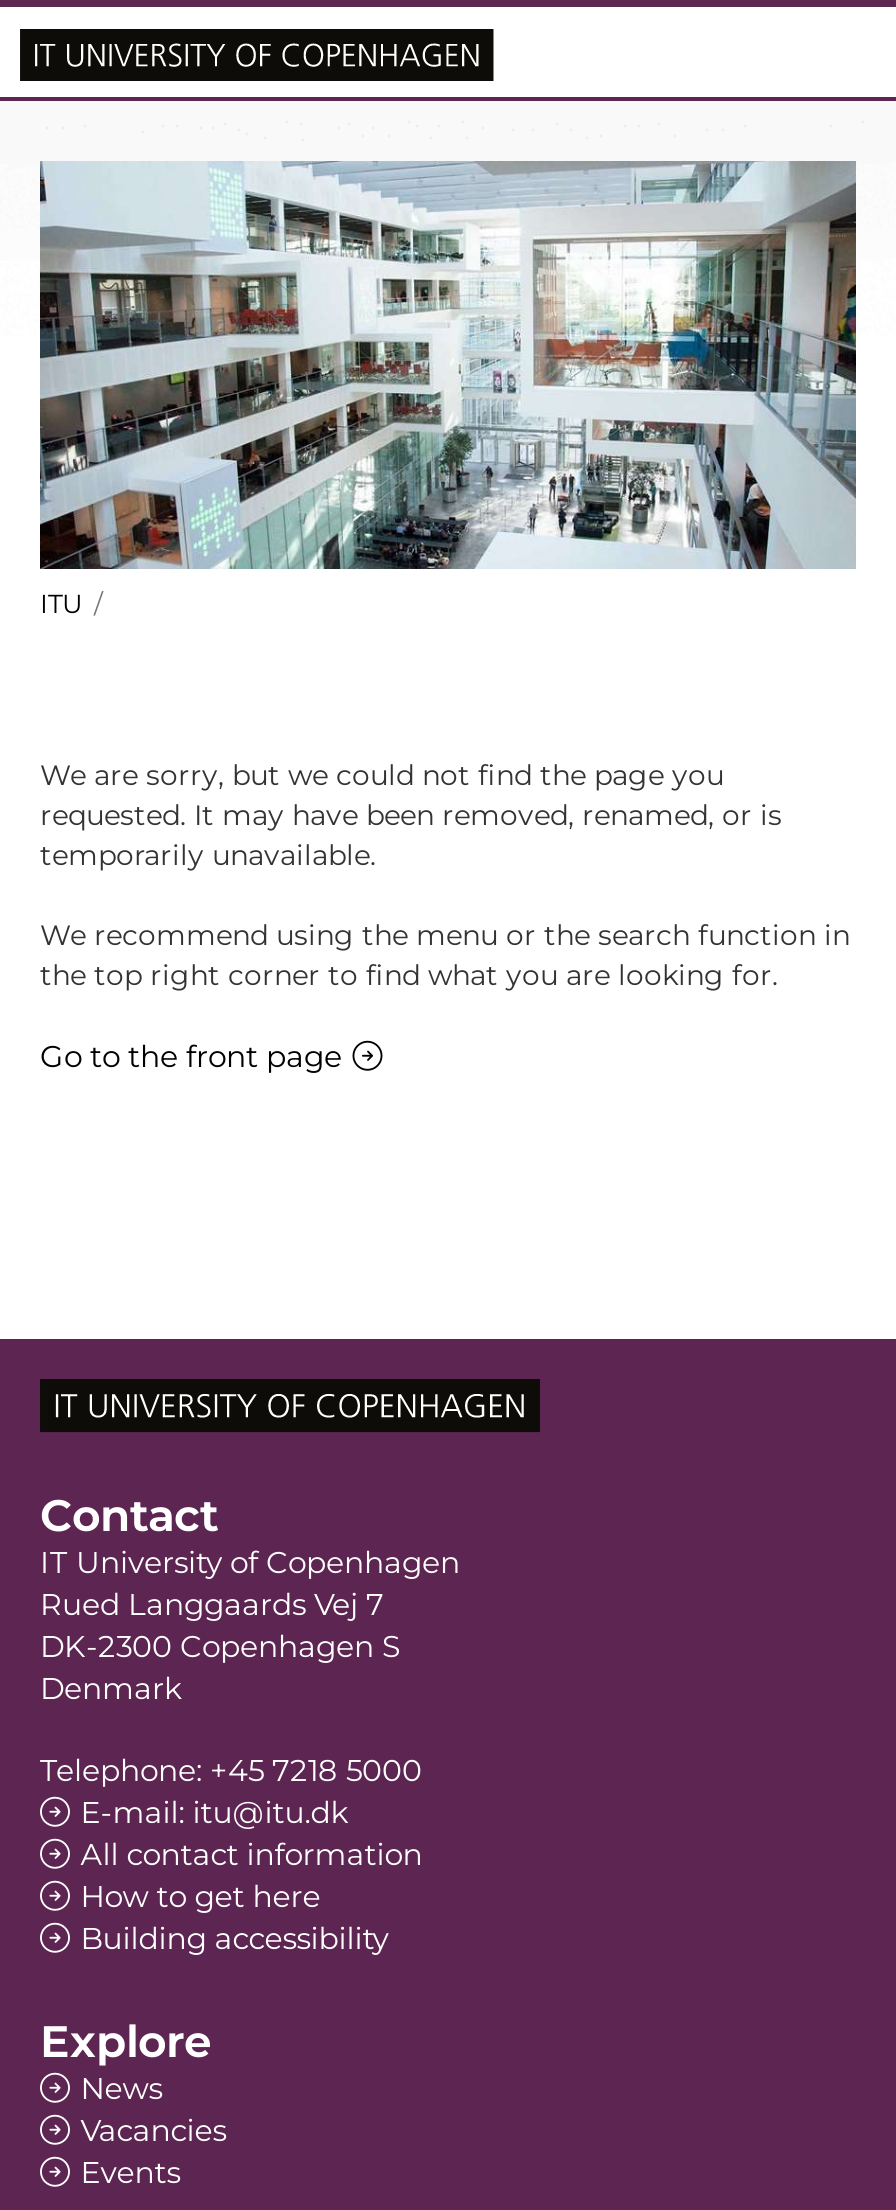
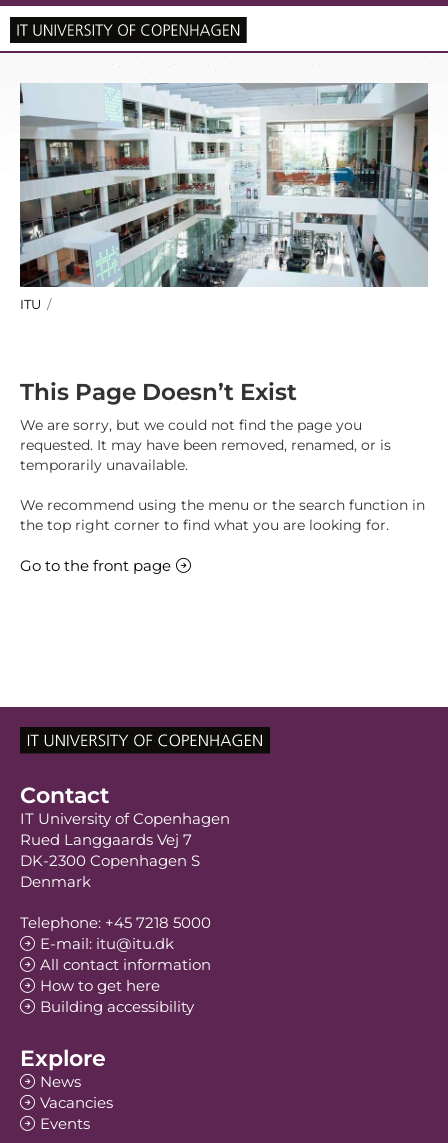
+ This Page Doesn’t Exist
